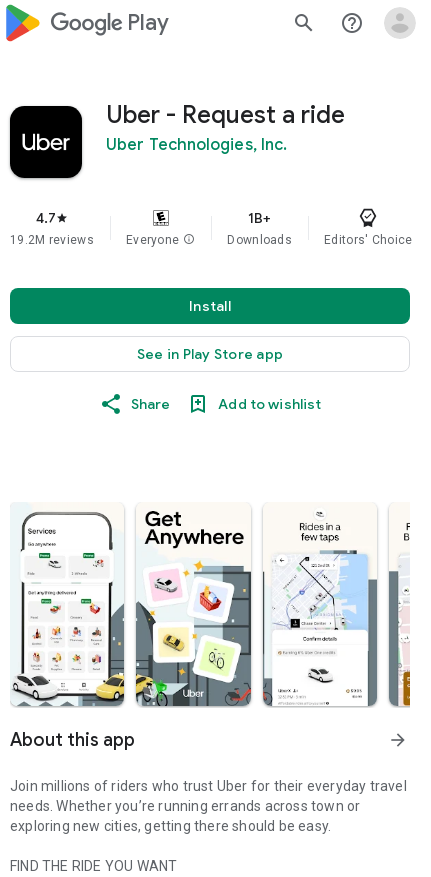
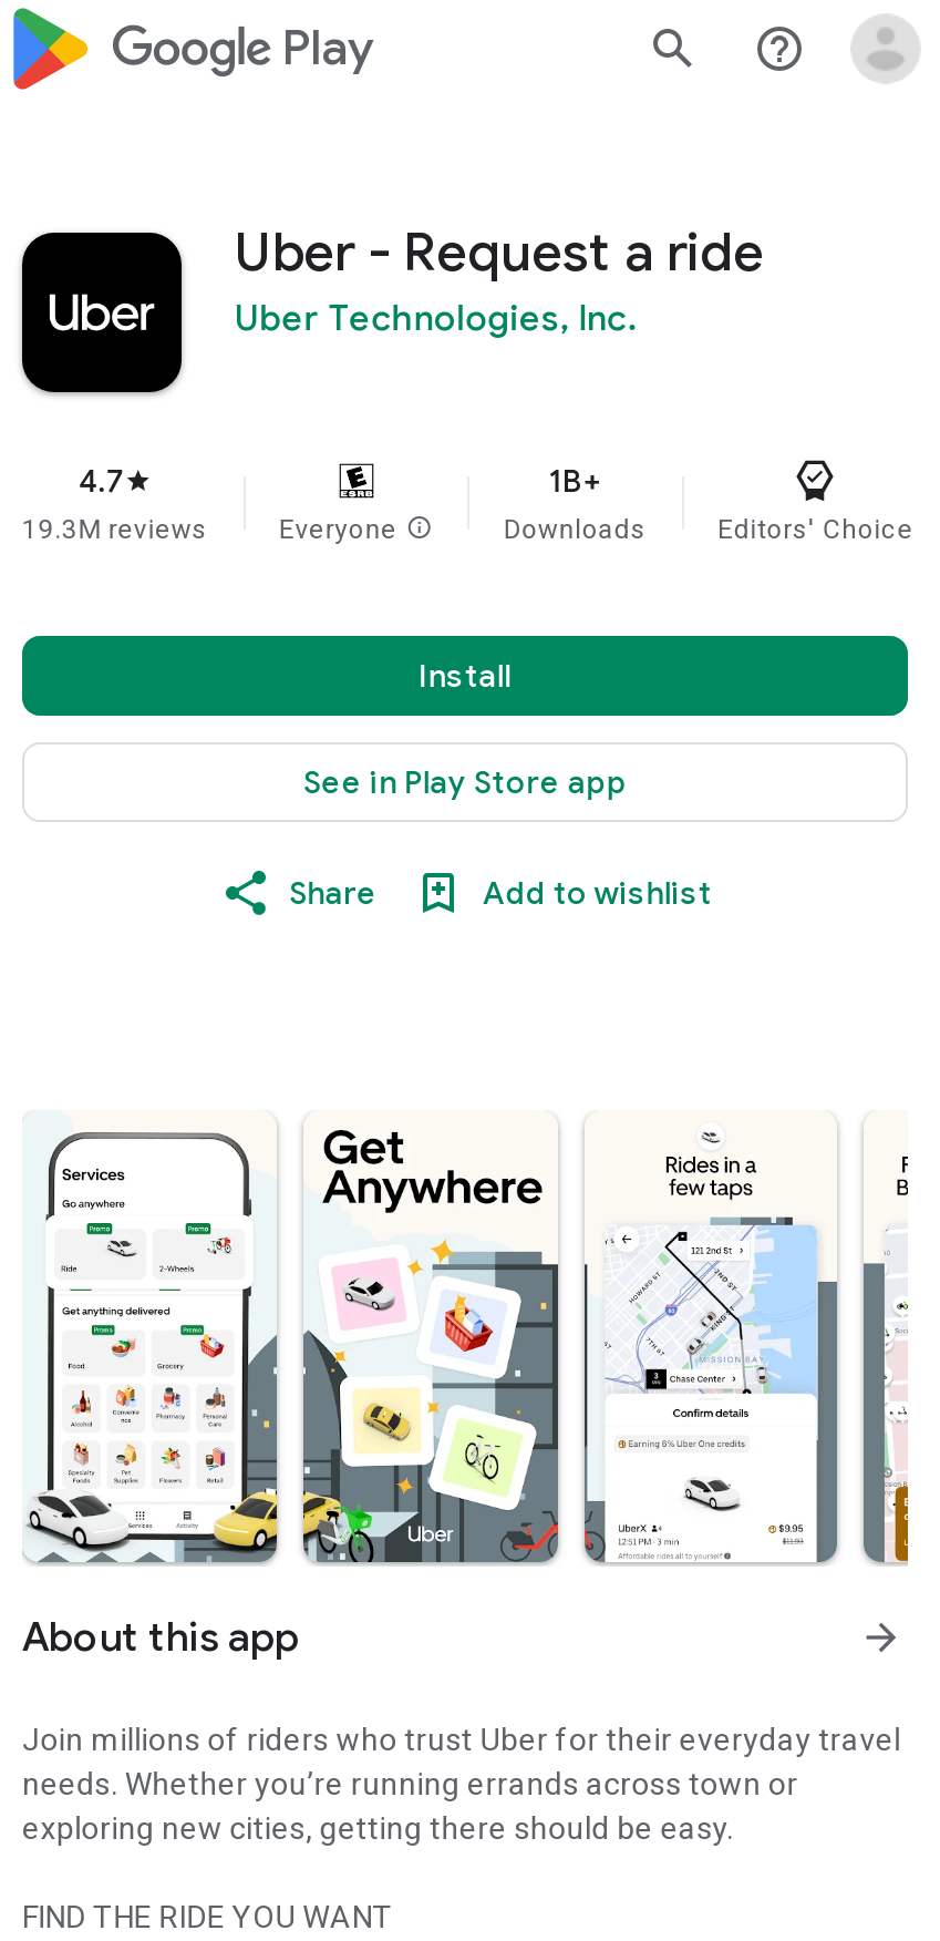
- 19.2M reviews
+ 19.3M reviews
